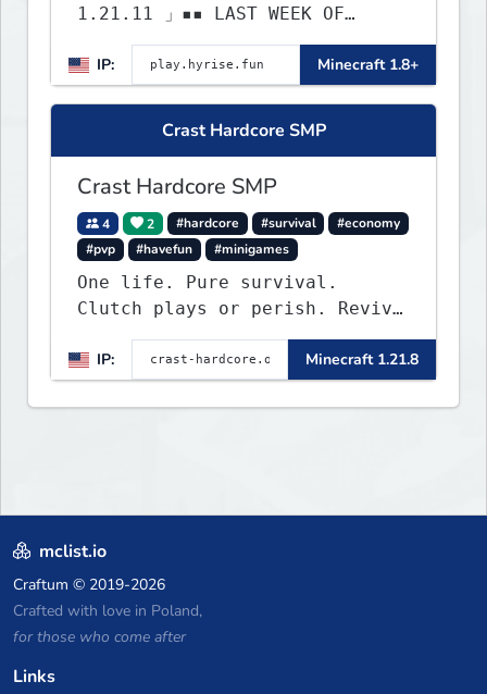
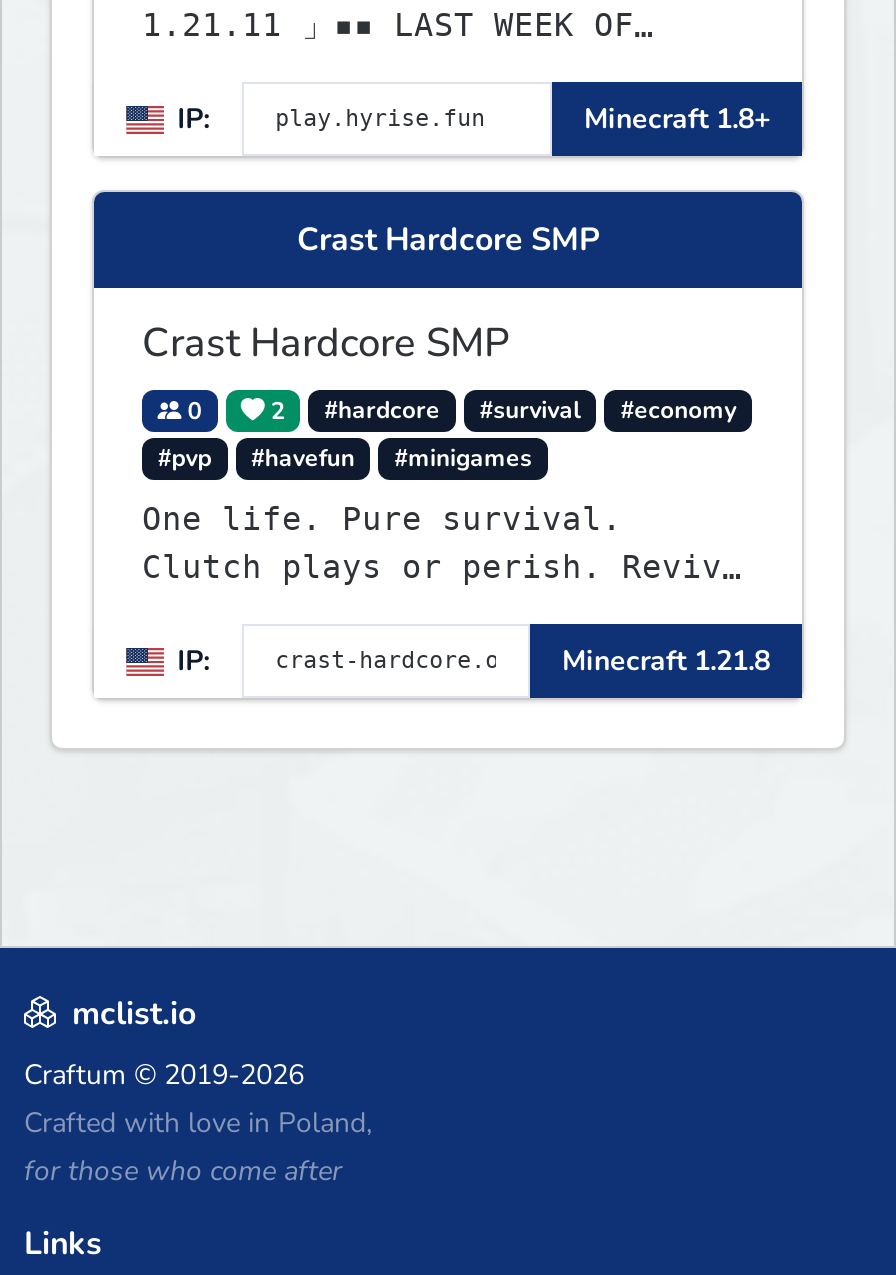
- 4 2 #hardcore #survival #economy
+ 0 2 #hardcore #survival #economy
